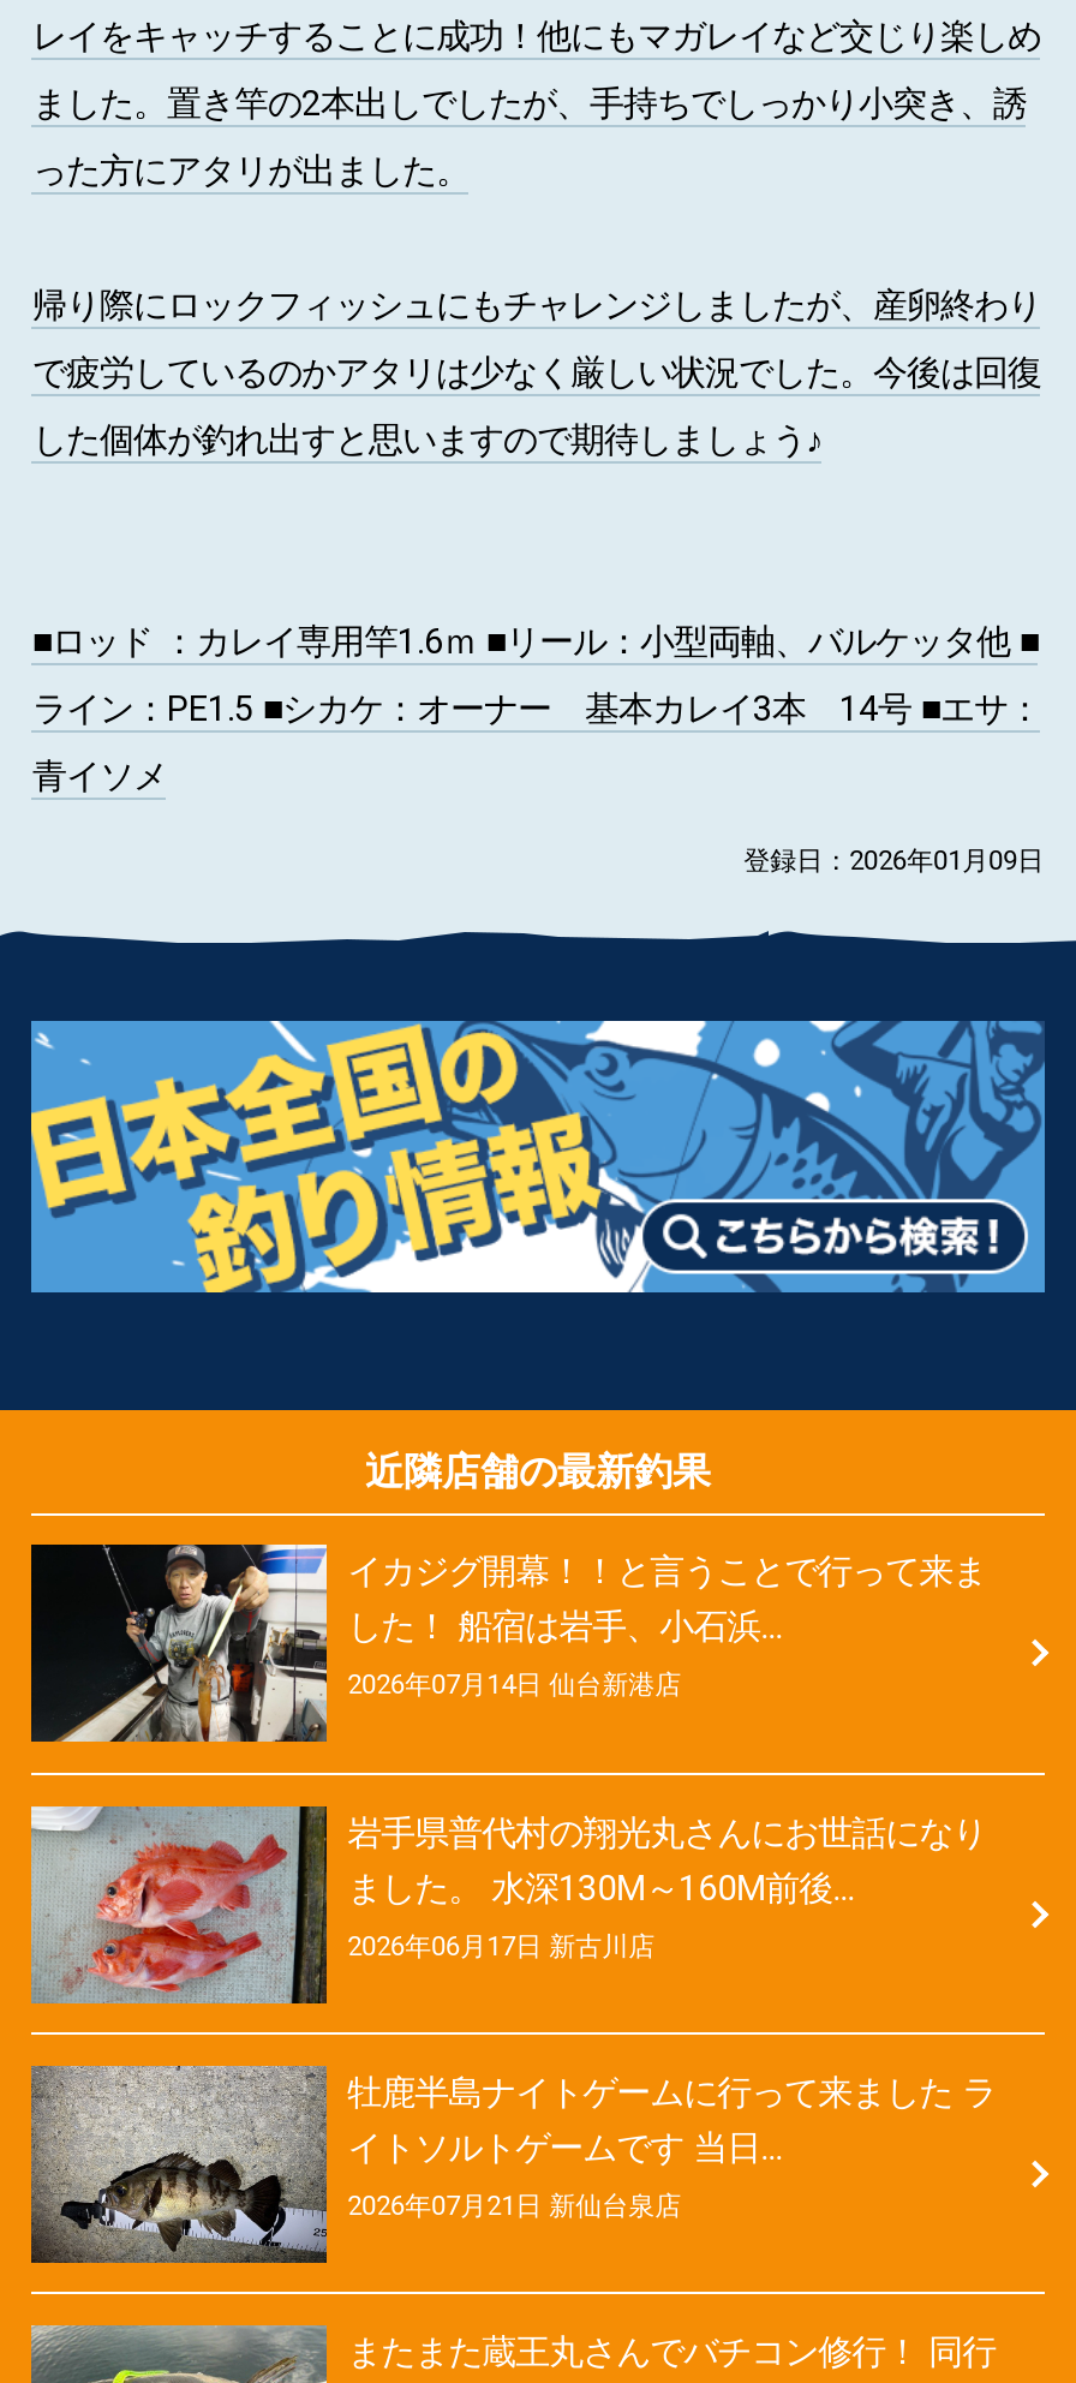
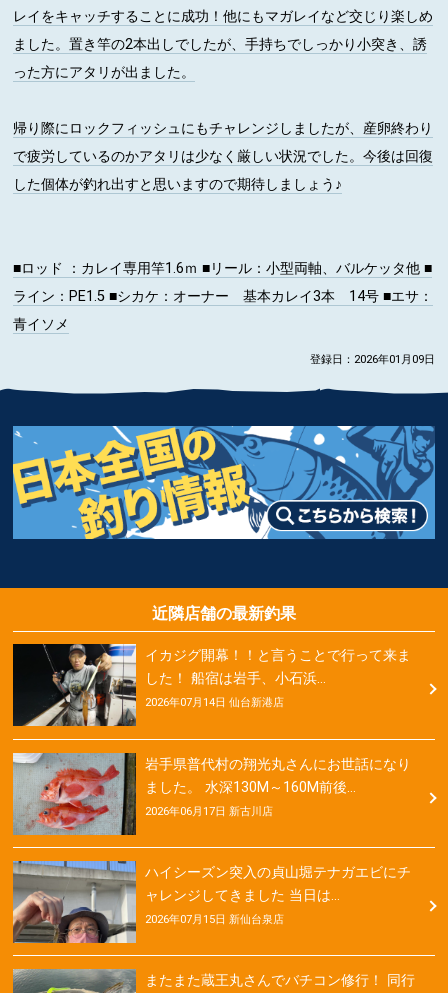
- [image]
- 牡鹿半島ナイトゲームに行って来ました ラ
- イトソルトゲームです 当日…
+ [image]
+ ハイシーズン突入の貞山堀テナガエビにチ
+ ャレンジしてきました 当日は…

- 2026年07月21日 新仙台泉店
+ 2026年07月15日 新仙台泉店
